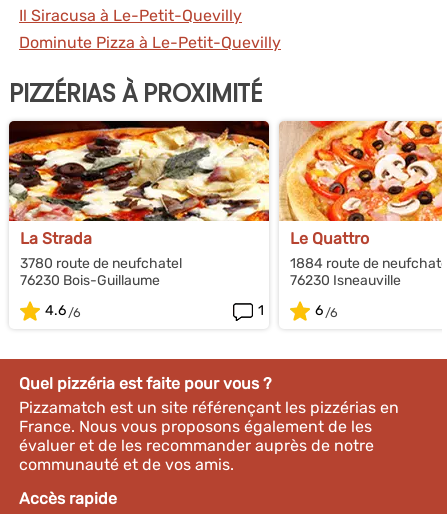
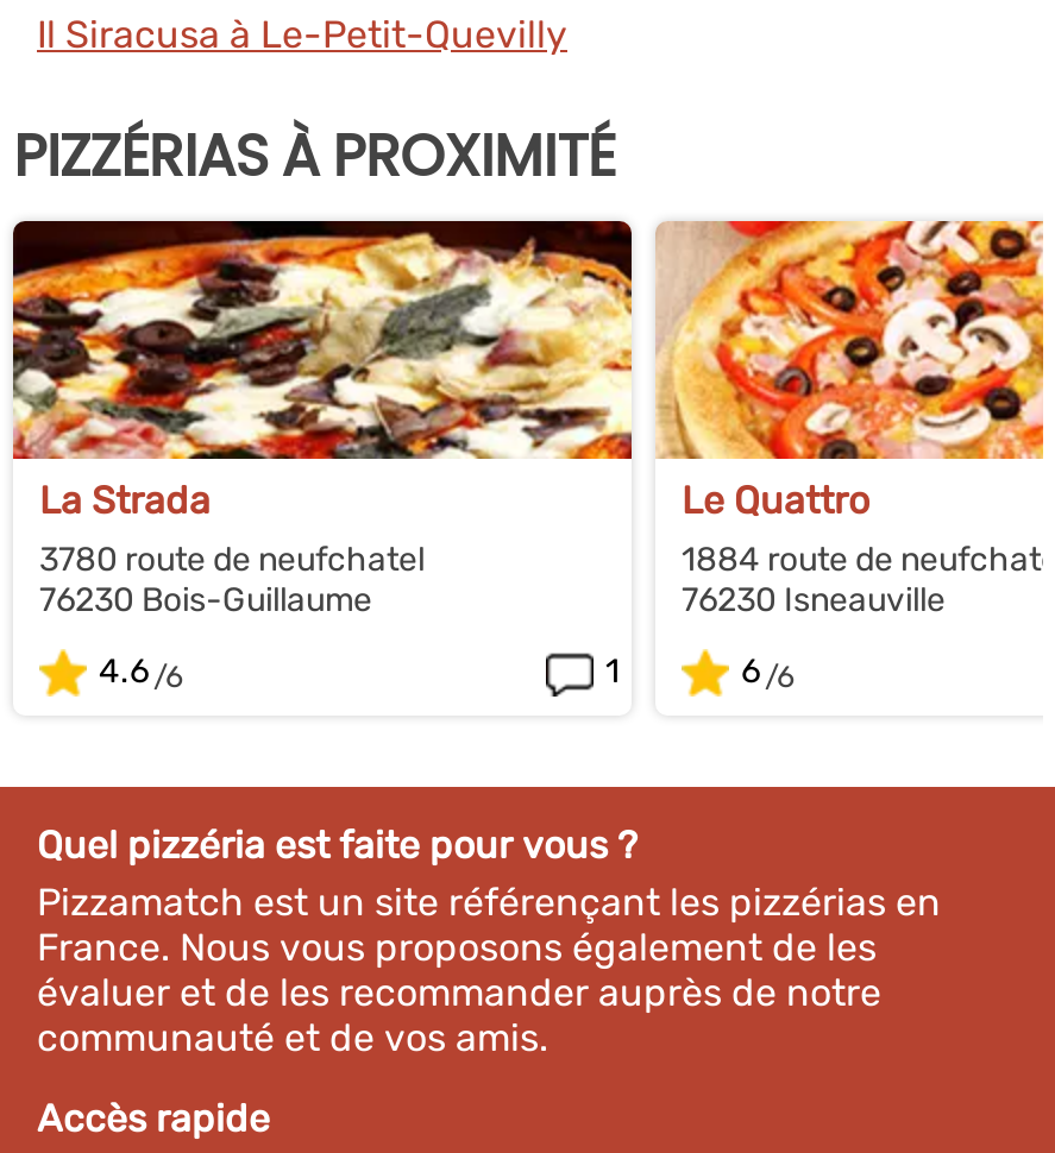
- Dominute Pizza à Le-Petit-Quevilly
